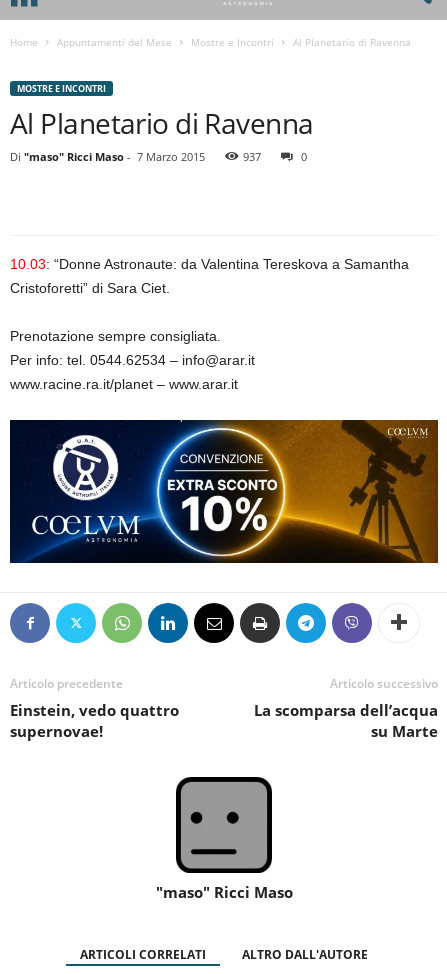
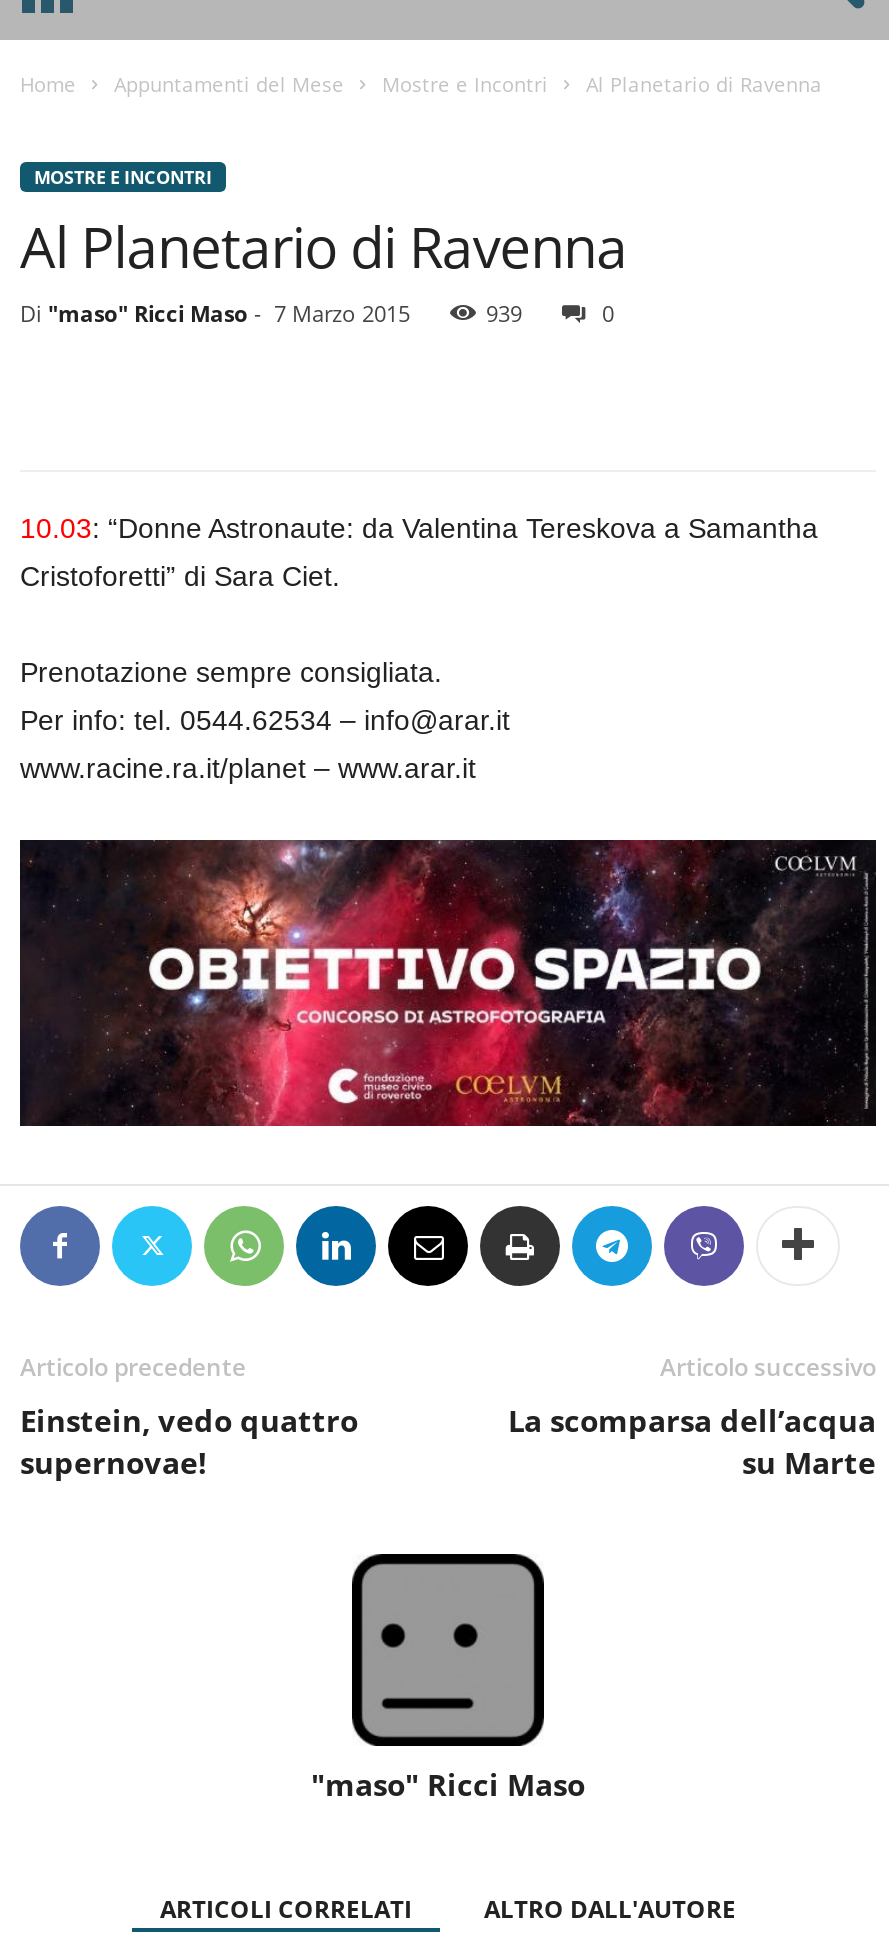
- 937
+ 939

- [image]
+ [image]
